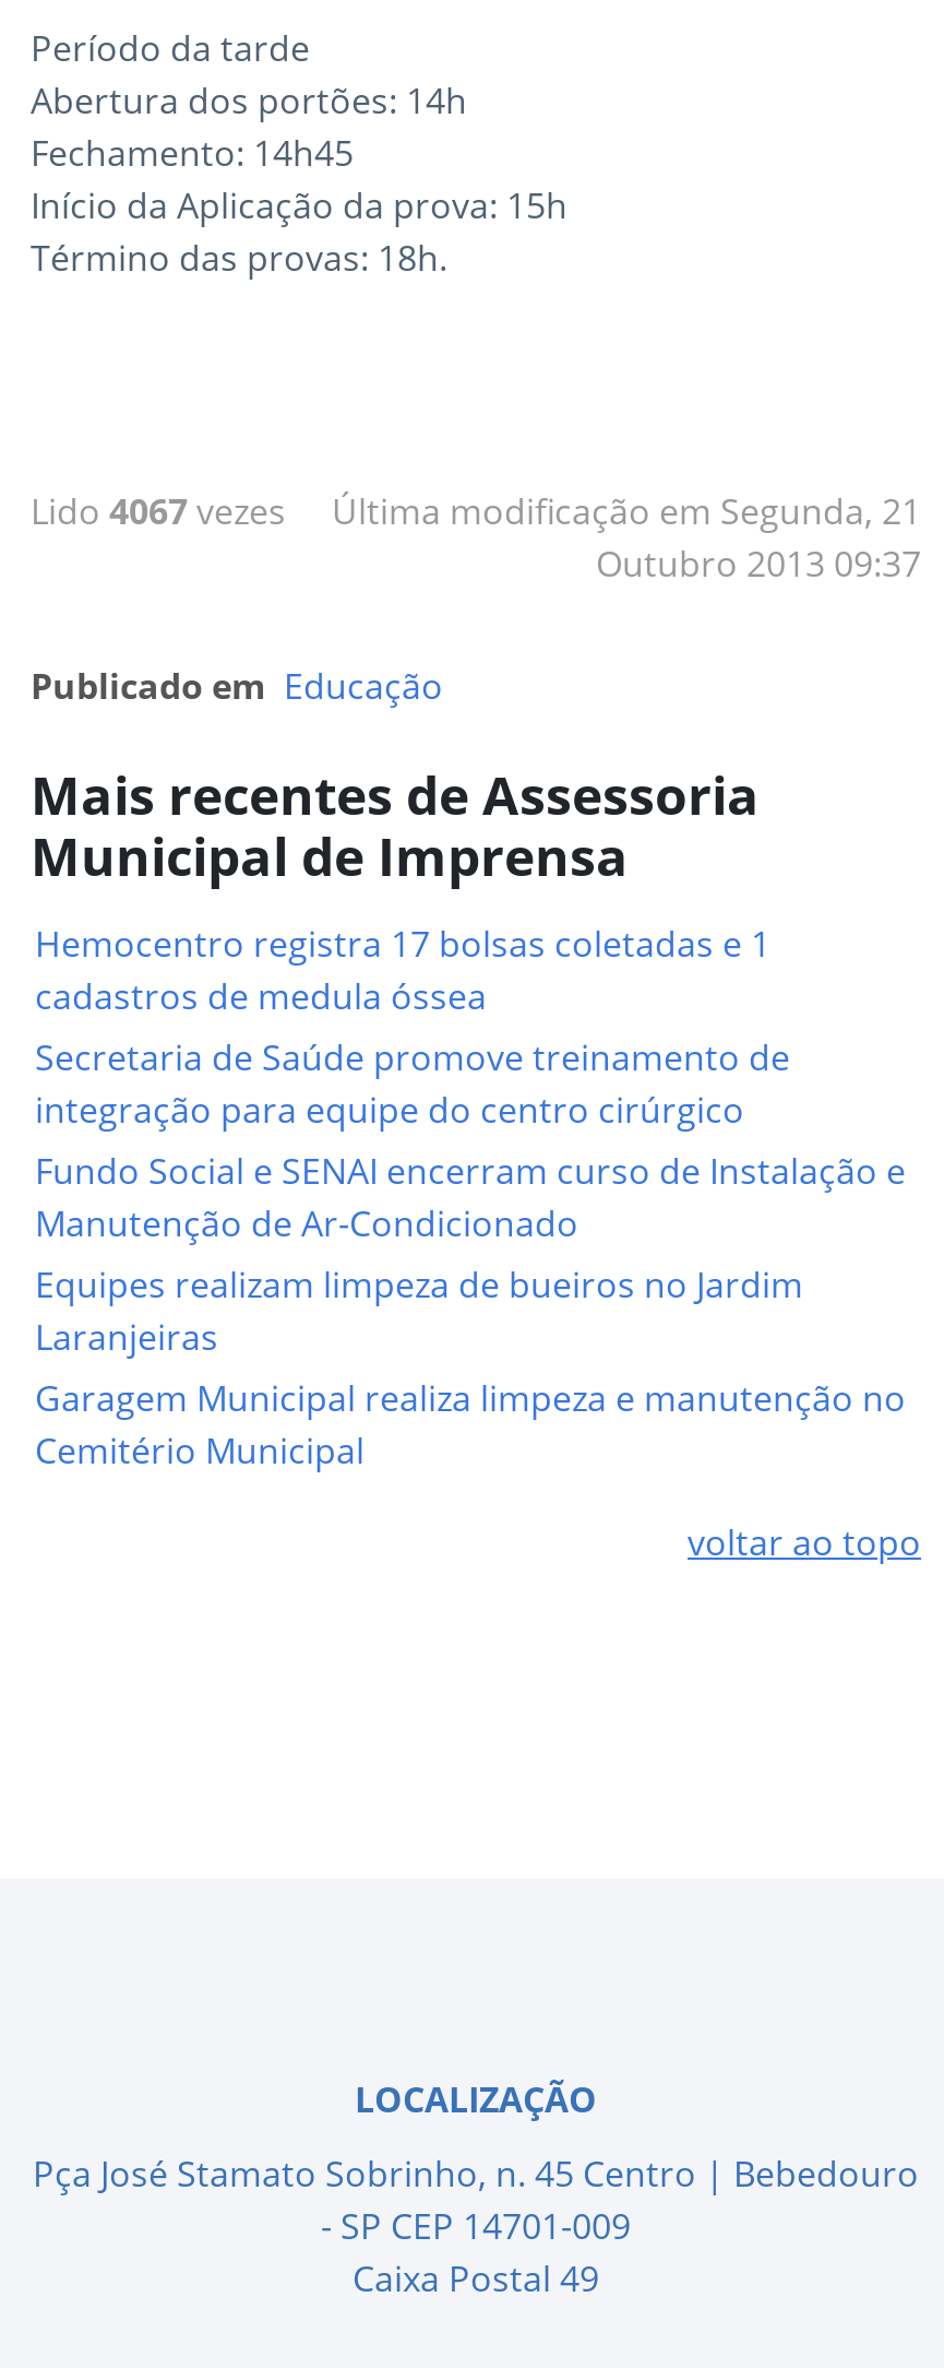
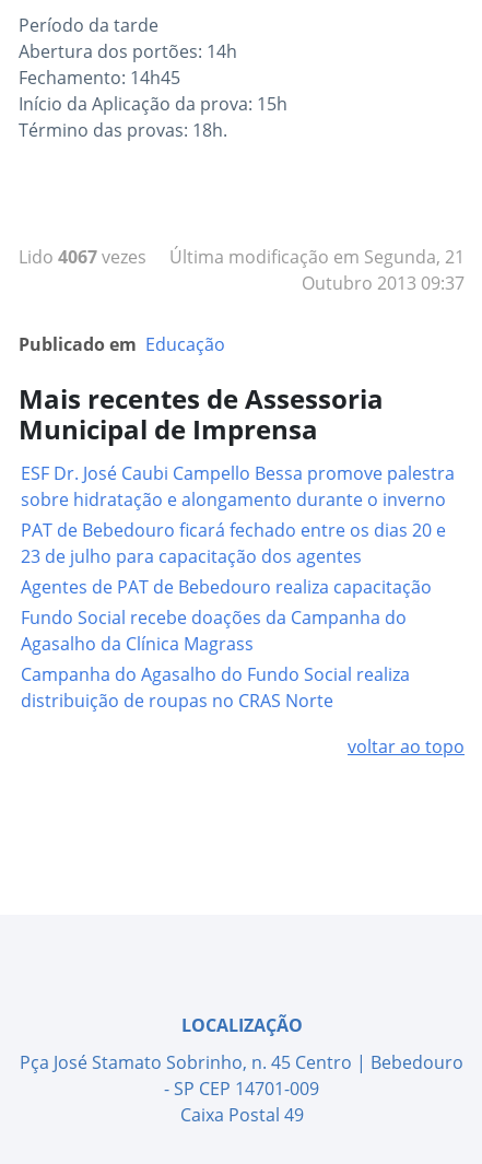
- Hemocentro registra 17 bolsas coletadas e 1
- cadastros de medula óssea
- Secretaria de Saúde promove treinamento de
- integração para equipe do centro cirúrgico
- Fundo Social e SENAI encerram curso de Instalação e
- Manutenção de Ar-Condicionado
- Equipes realizam limpeza de bueiros no Jardim
- Laranjeiras
- Garagem Municipal realiza limpeza e manutenção no
- Cemitério Municipal
+ ESF Dr. José Caubi Campello Bessa promove palestra
+ sobre hidratação e alongamento durante o inverno
+ PAT de Bebedouro ficará fechado entre os dias 20 e
+ 23 de julho para capacitação dos agentes
+ Agentes de PAT de Bebedouro realiza capacitação
+ Fundo Social recebe doações da Campanha do
+ Agasalho da Clínica Magrass
+ Campanha do Agasalho do Fundo Social realiza
+ distribuição de roupas no CRAS Norte
